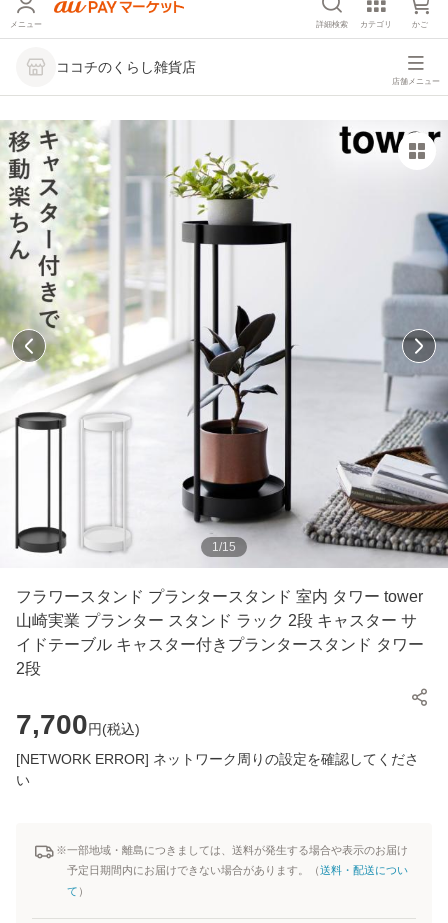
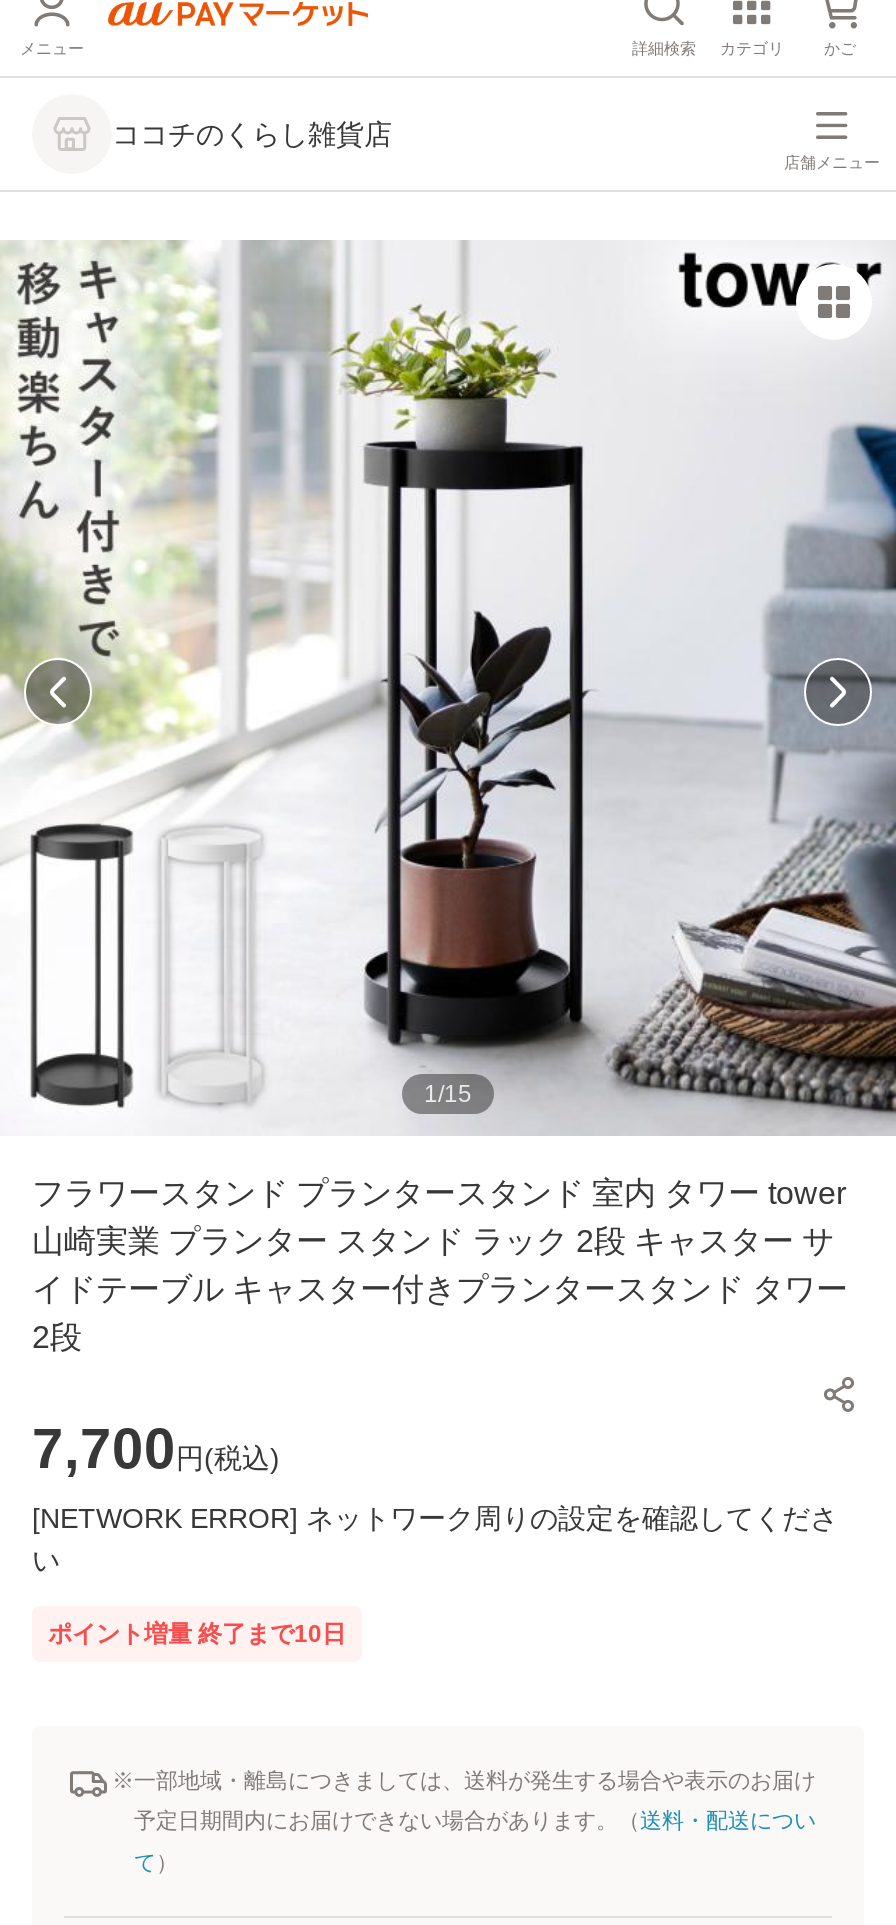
+ ポイント増量終了まで10日
